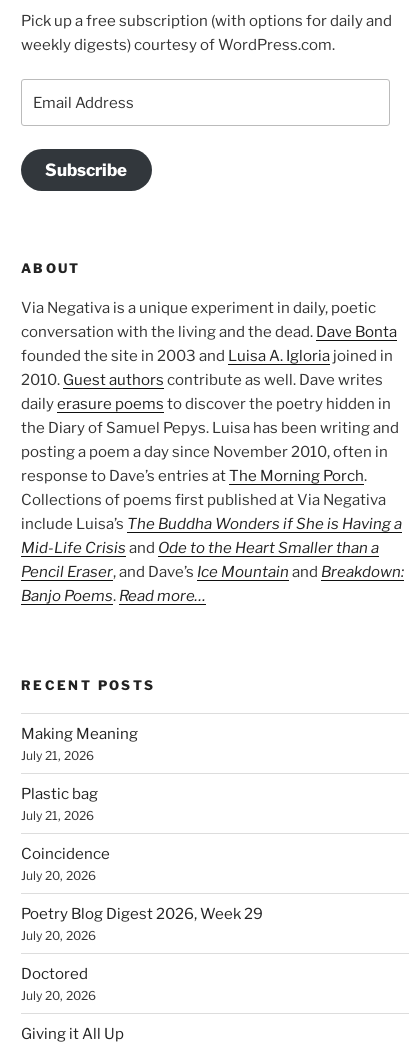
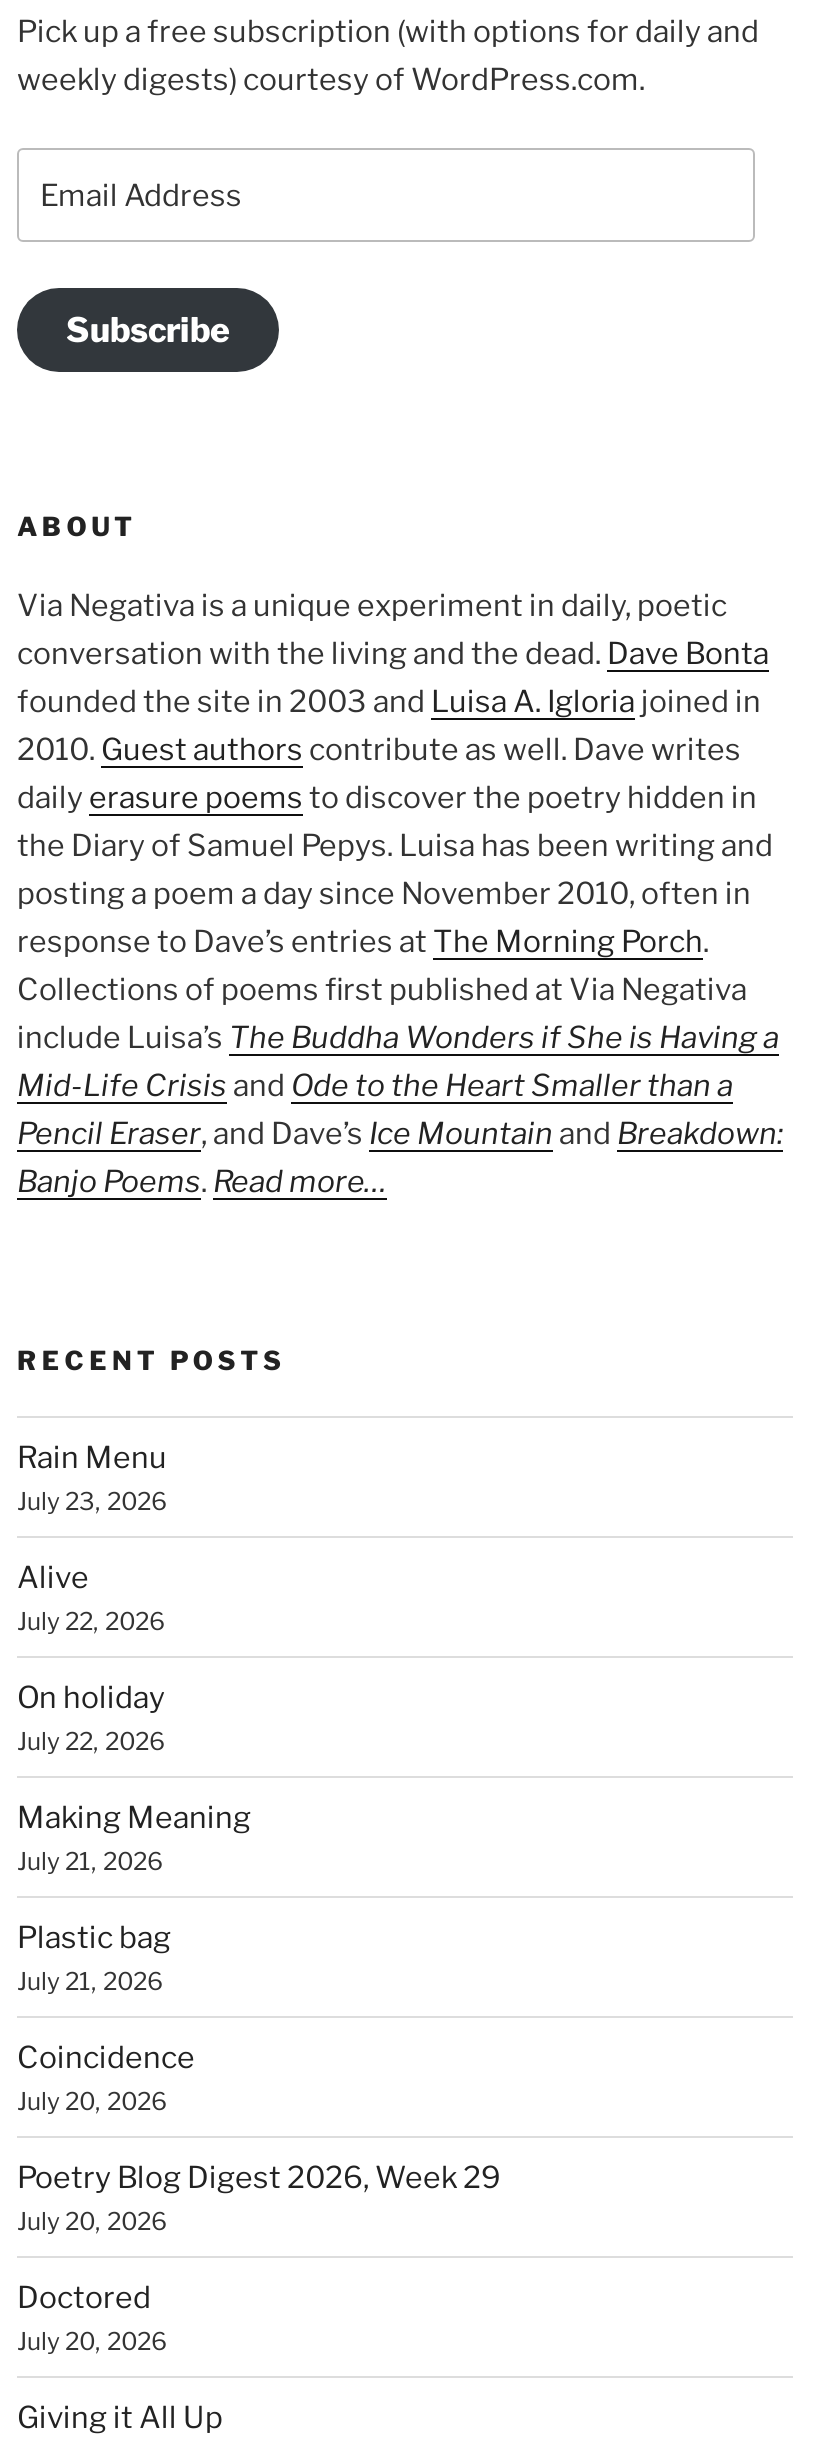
+ Rain Menu
+ July 23, 2026
+ Alive
+ July 22, 2026
+ On holiday
+ July 22, 2026
